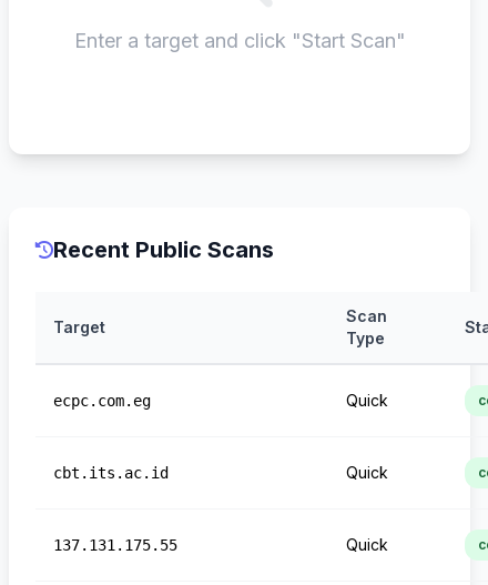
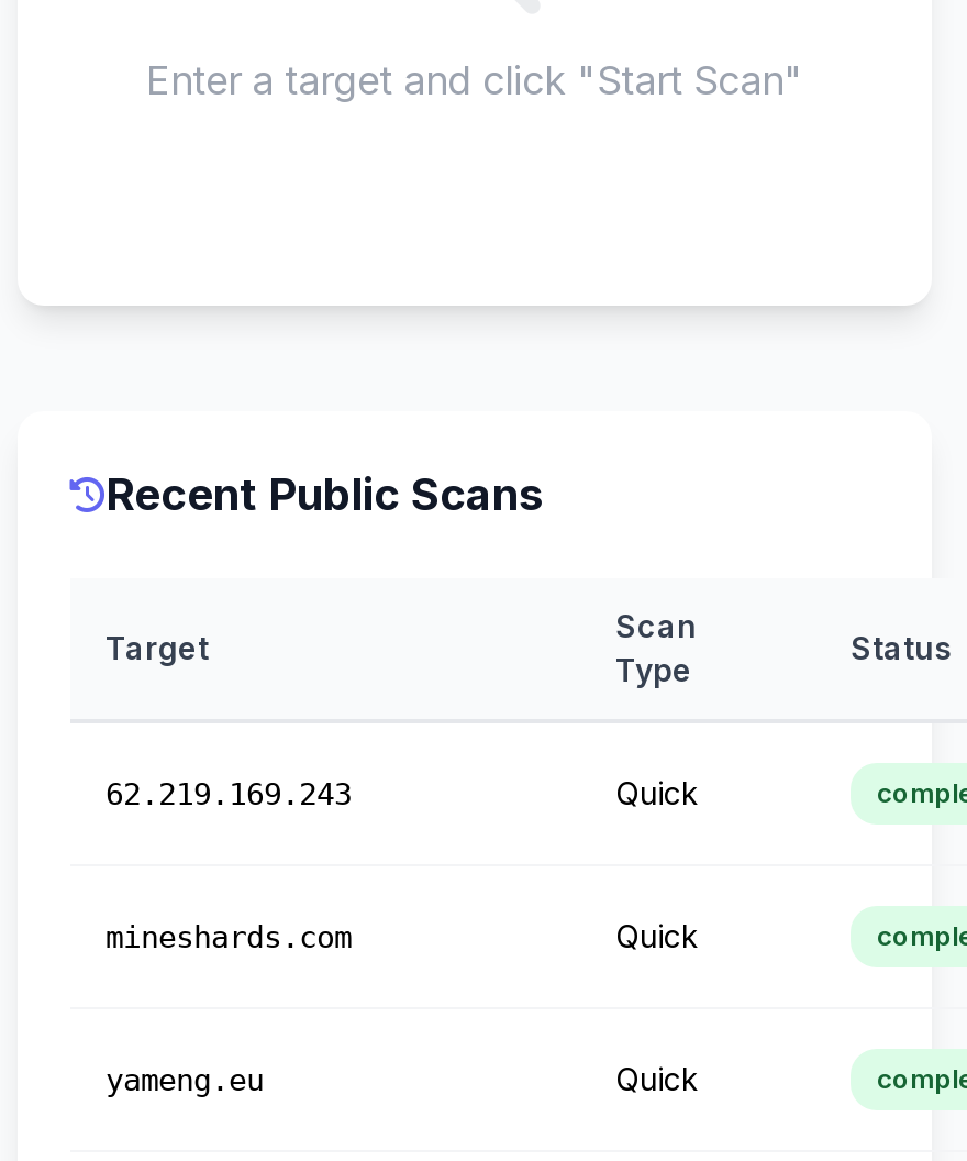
- ecpc.com.eg
+ 62.219.169.243

- cbt.its.ac.id
+ mineshards.com

- 137.131.175.55
+ yameng.eu
